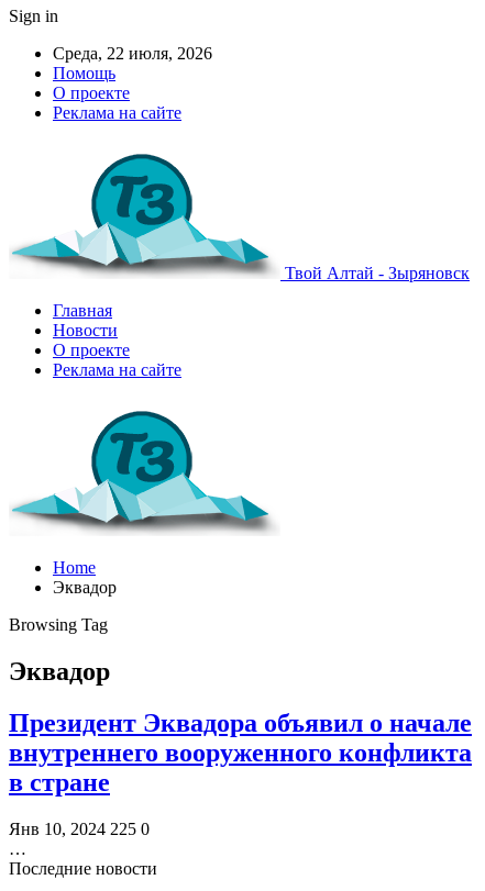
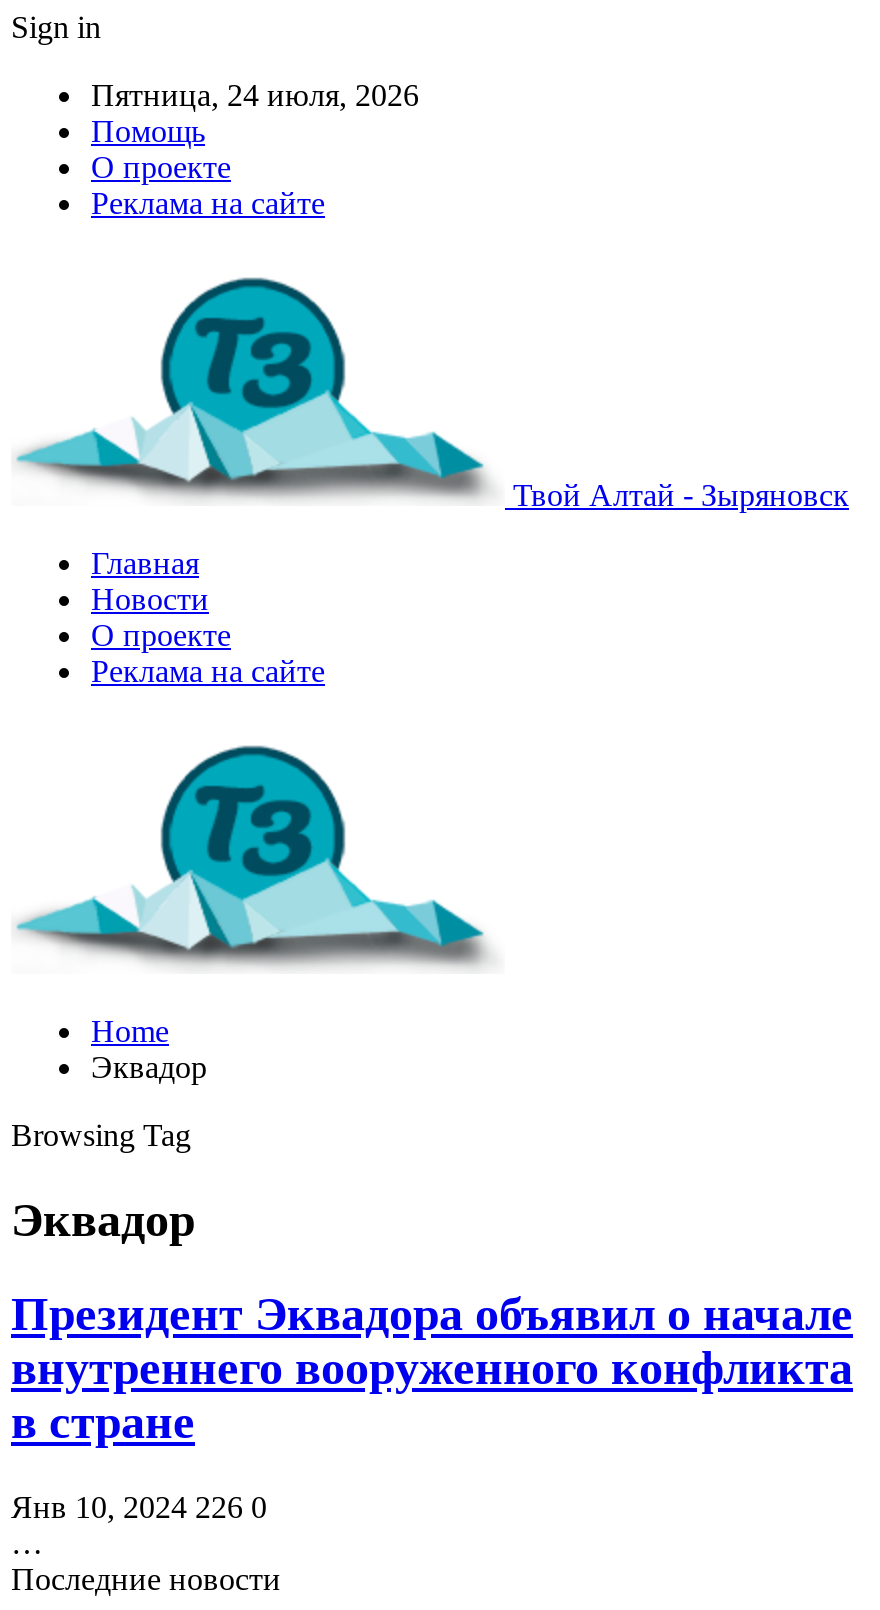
- Среда, 22 июля, 2026
+ Пятница, 24 июля, 2026

- Янв 10, 2024 225 0
+ Янв 10, 2024 226 0
